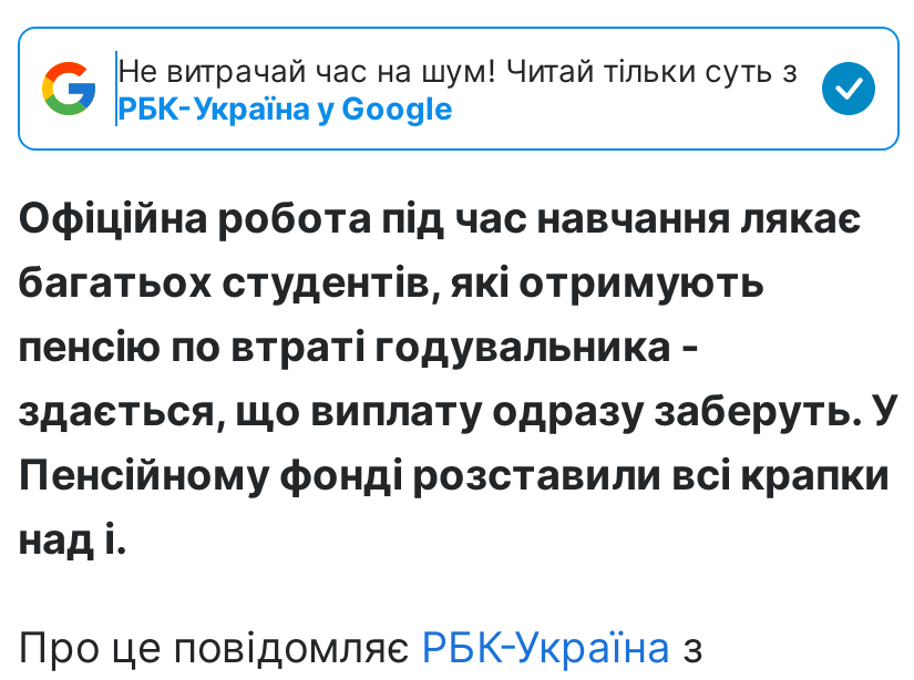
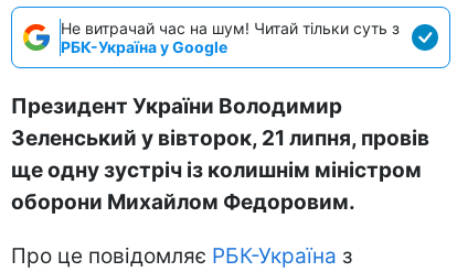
- Офіційна робота під час навчання лякає
- багатьох студентів, які отримують
- пенсію по втраті годувальника -
- здається, що виплату одразу заберуть. У
- Пенсійному фонді розставили всі крапки
- над і.
+ Президент України Володимир
+ Зеленський у вівторок, 21 липня, провів
+ ще одну зустріч із колишнім міністром
+ оборони Михайлом Федоровим.
